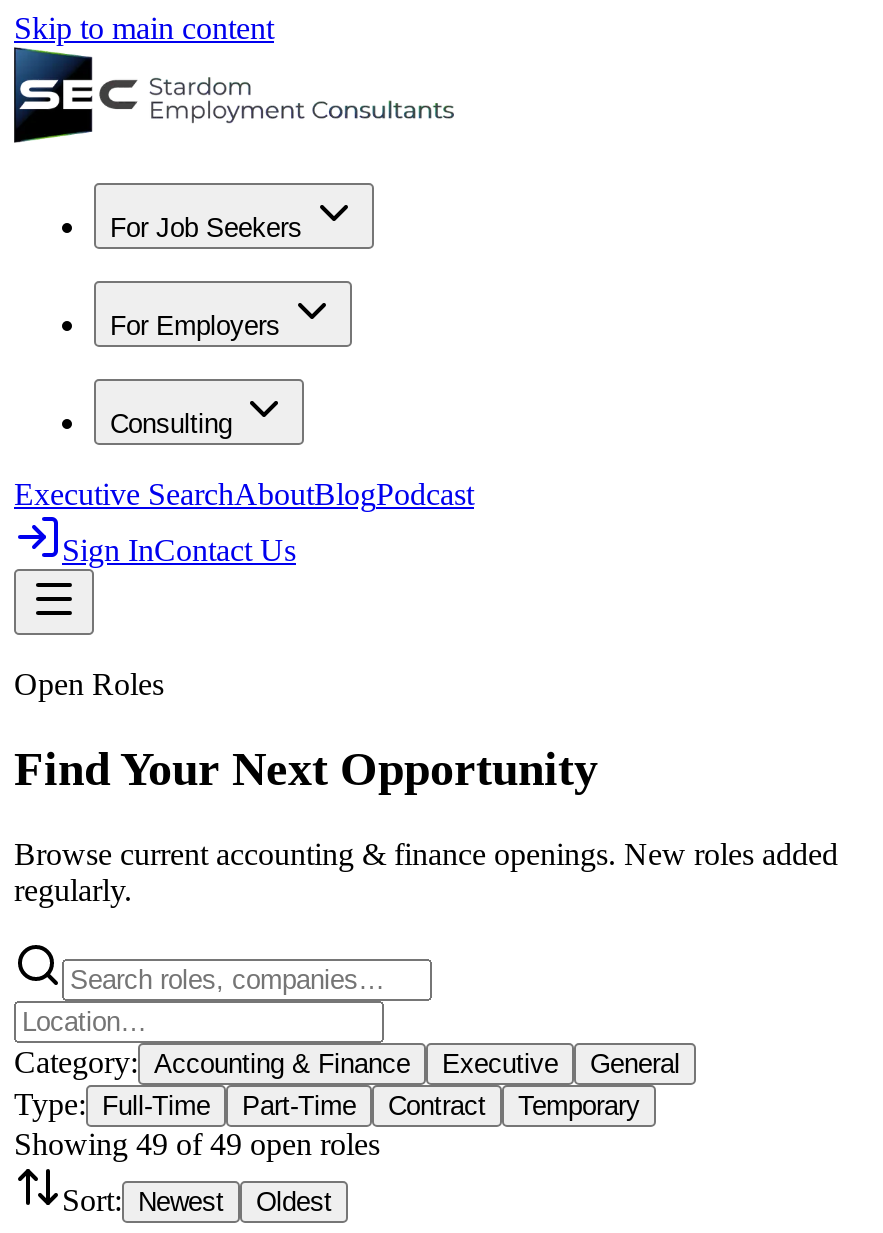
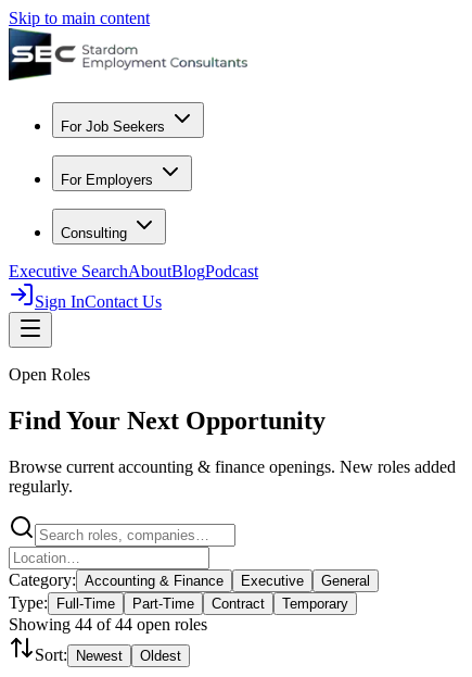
- Showing 49 of49open roles
+ Showing 44 of44open roles
